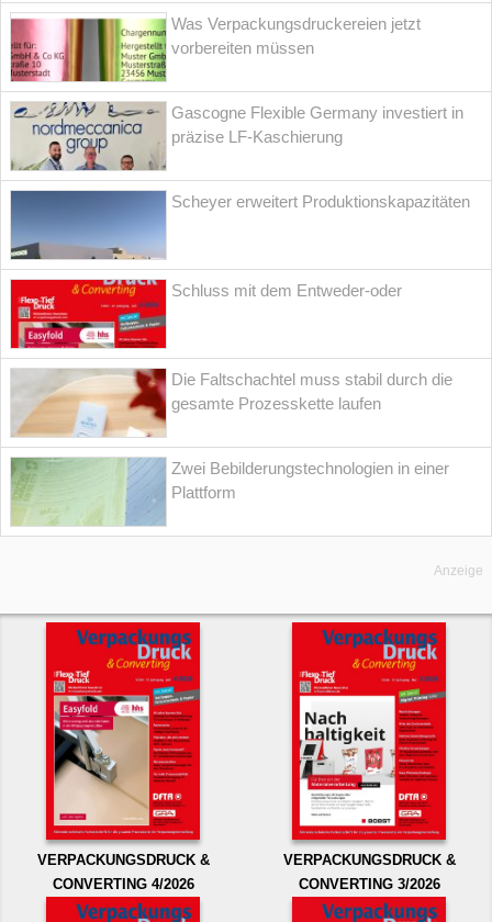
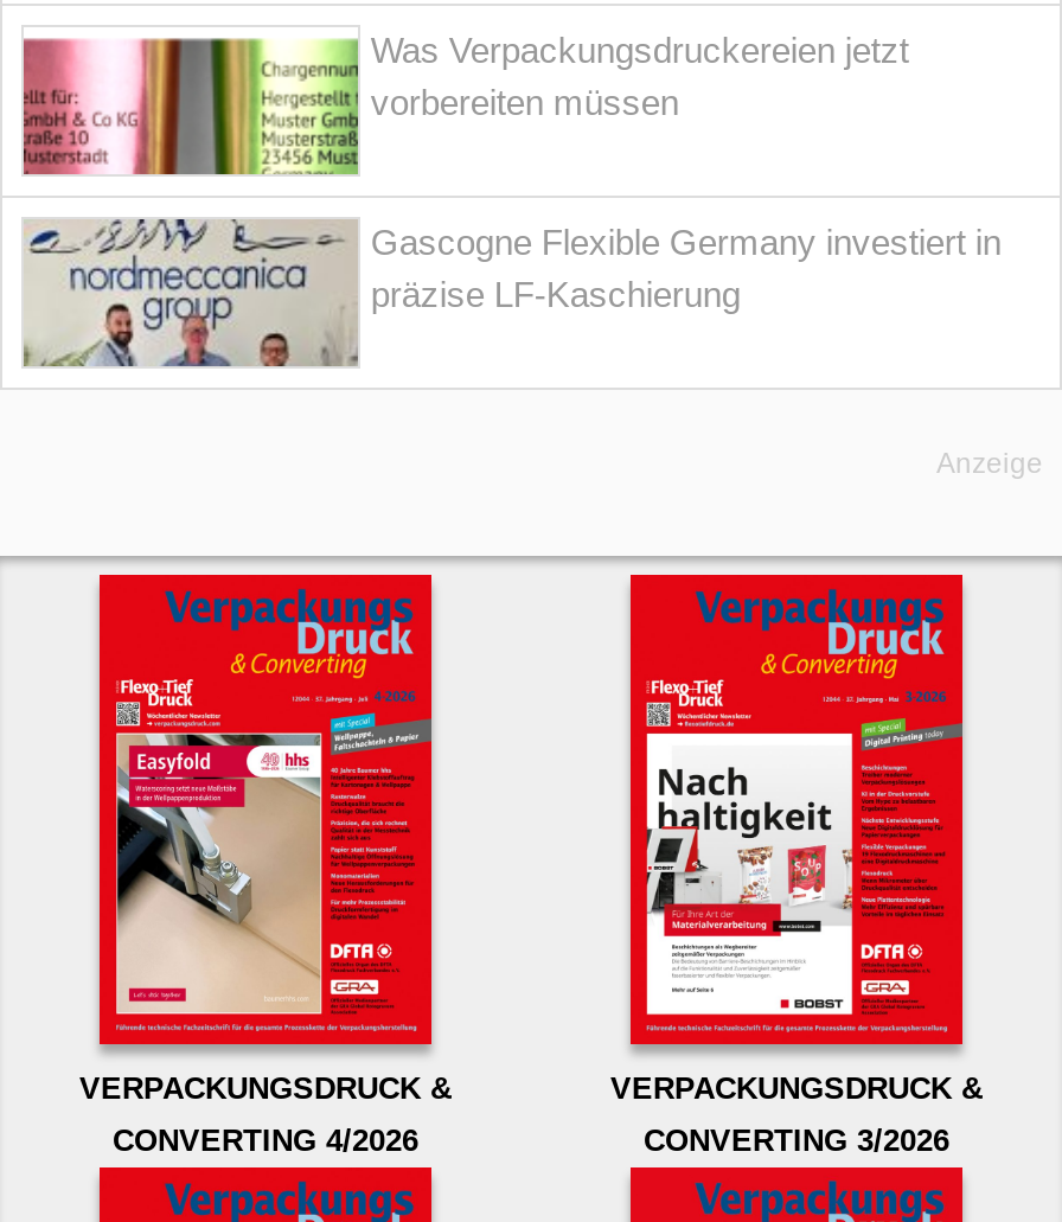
- [image]
- Scheyer erweitert Produktionskapazitäten

- [image]
- Schluss mit dem Entweder-oder

- [image]
- Die Faltschachtel muss stabil durch die
- gesamte Prozesskette laufen
- Zwei Bebilderungstechnologien in einer
- Plattform

- [image]
